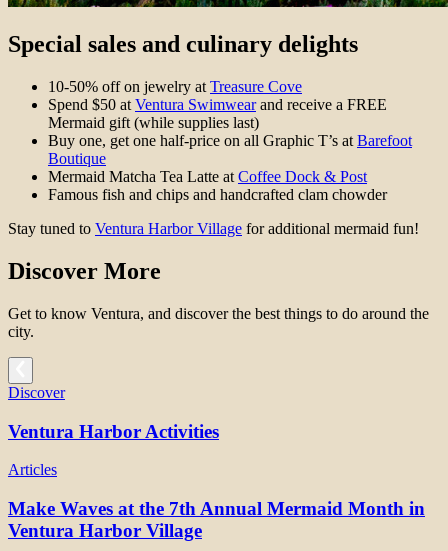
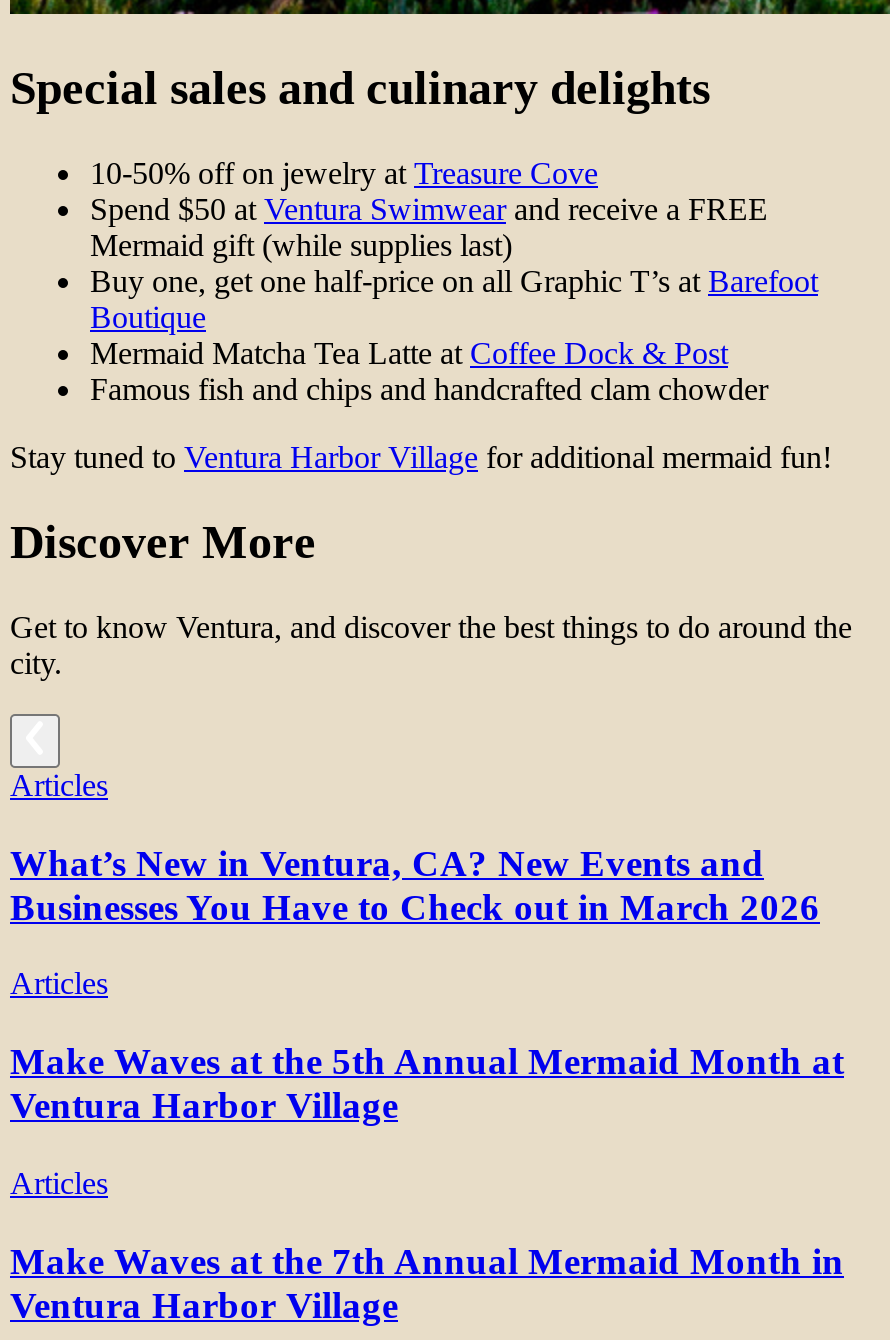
- Discover
- Ventura Harbor Activities
+ Articles
+ What’s New in Ventura, CA? New Events and
+ Businesses You Have to Check out in March 2026
+ Articles
+ Make Waves at the 5th Annual Mermaid Month at
+ Ventura Harbor Village
